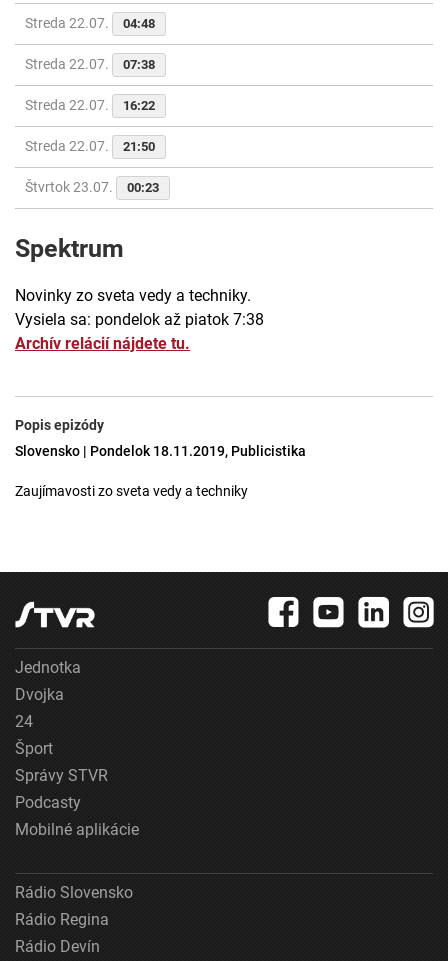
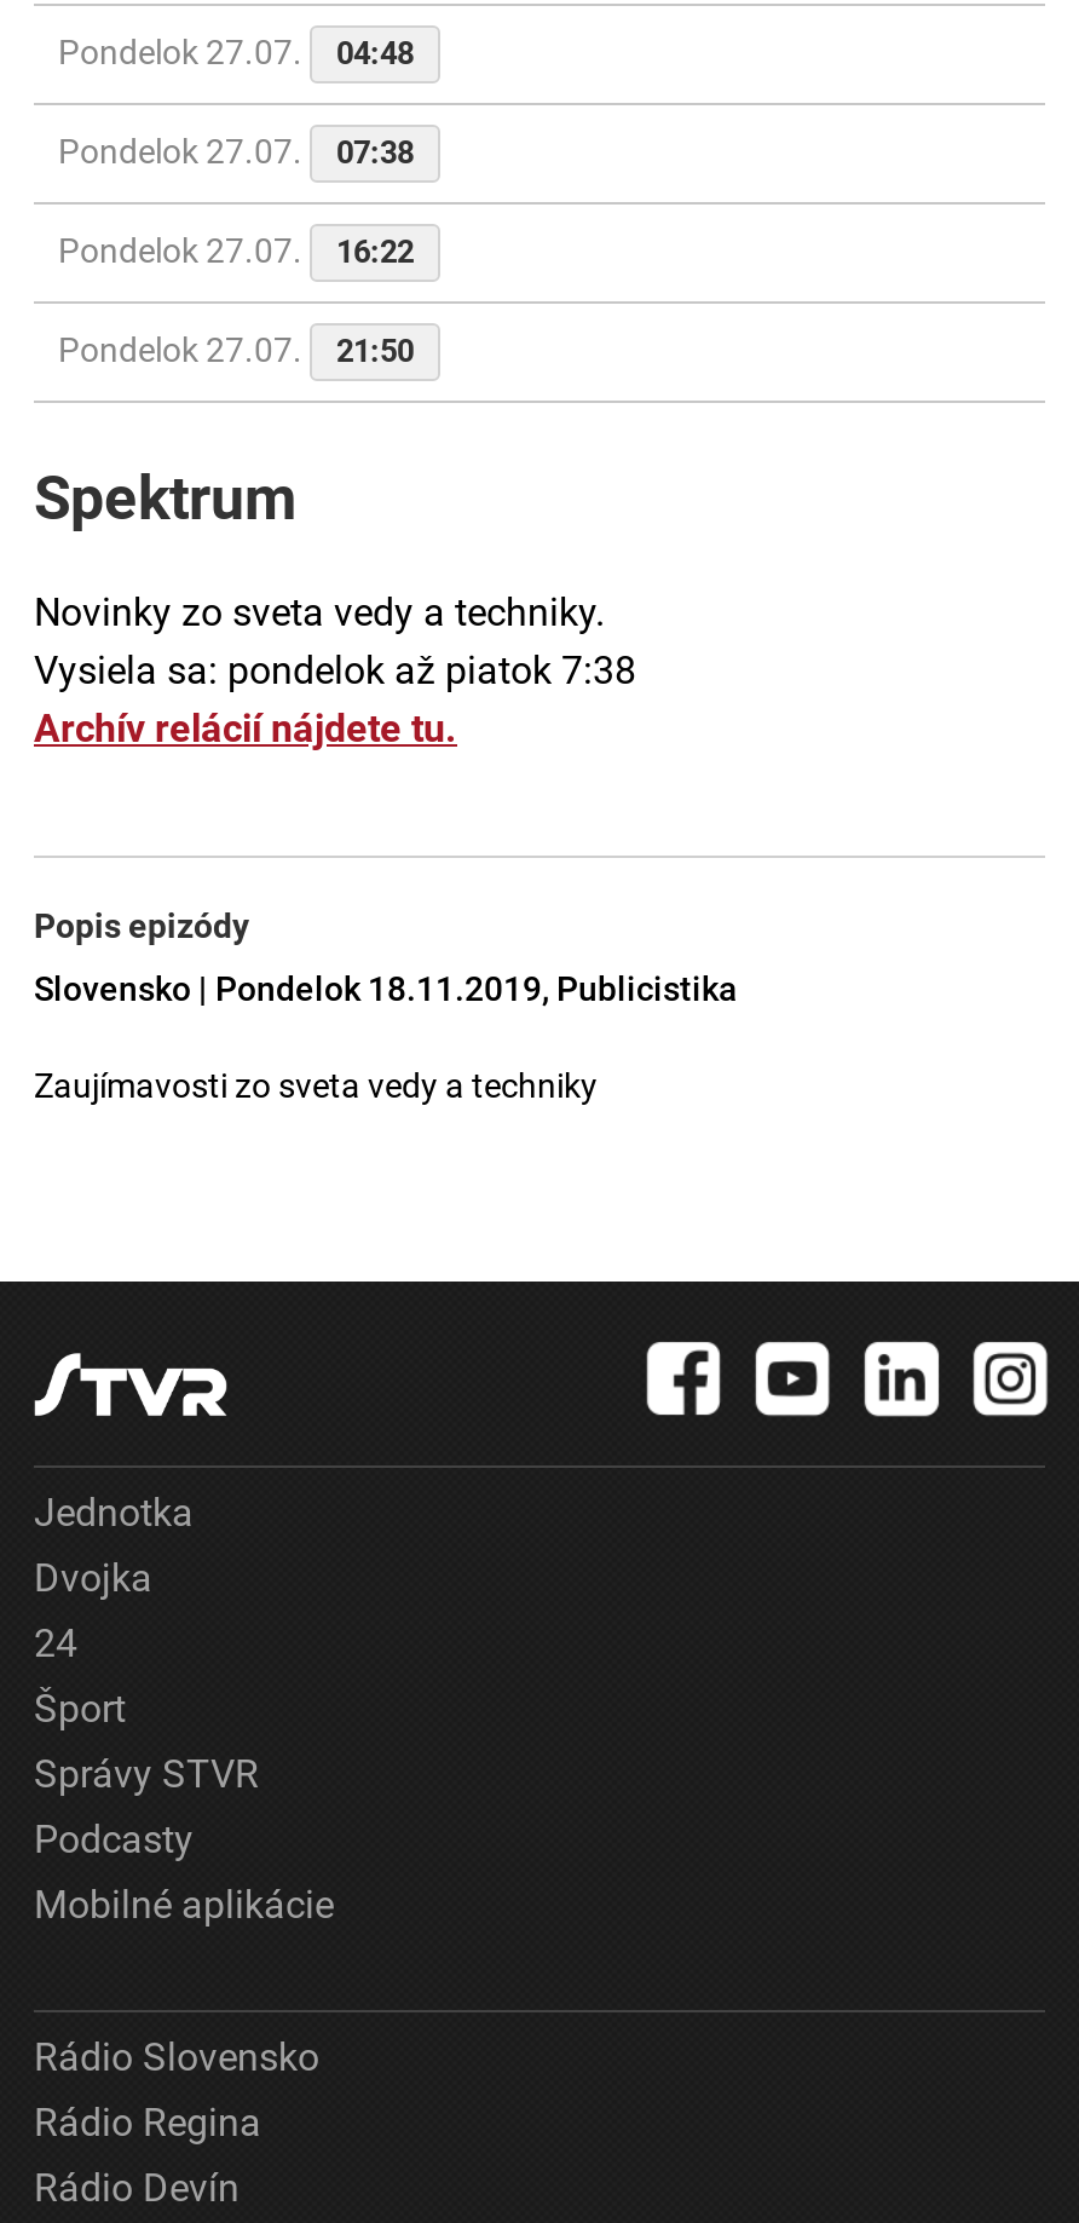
- Streda 22.07. 04:48
+ Pondelok 27.07. 04:48

- Streda 22.07. 07:38
+ Pondelok 27.07. 07:38

- Streda 22.07. 16:22
+ Pondelok 27.07. 16:22

- Streda 22.07. 21:50
+ Pondelok 27.07. 21:50

- Štvrtok 23.07.
- 00:23
